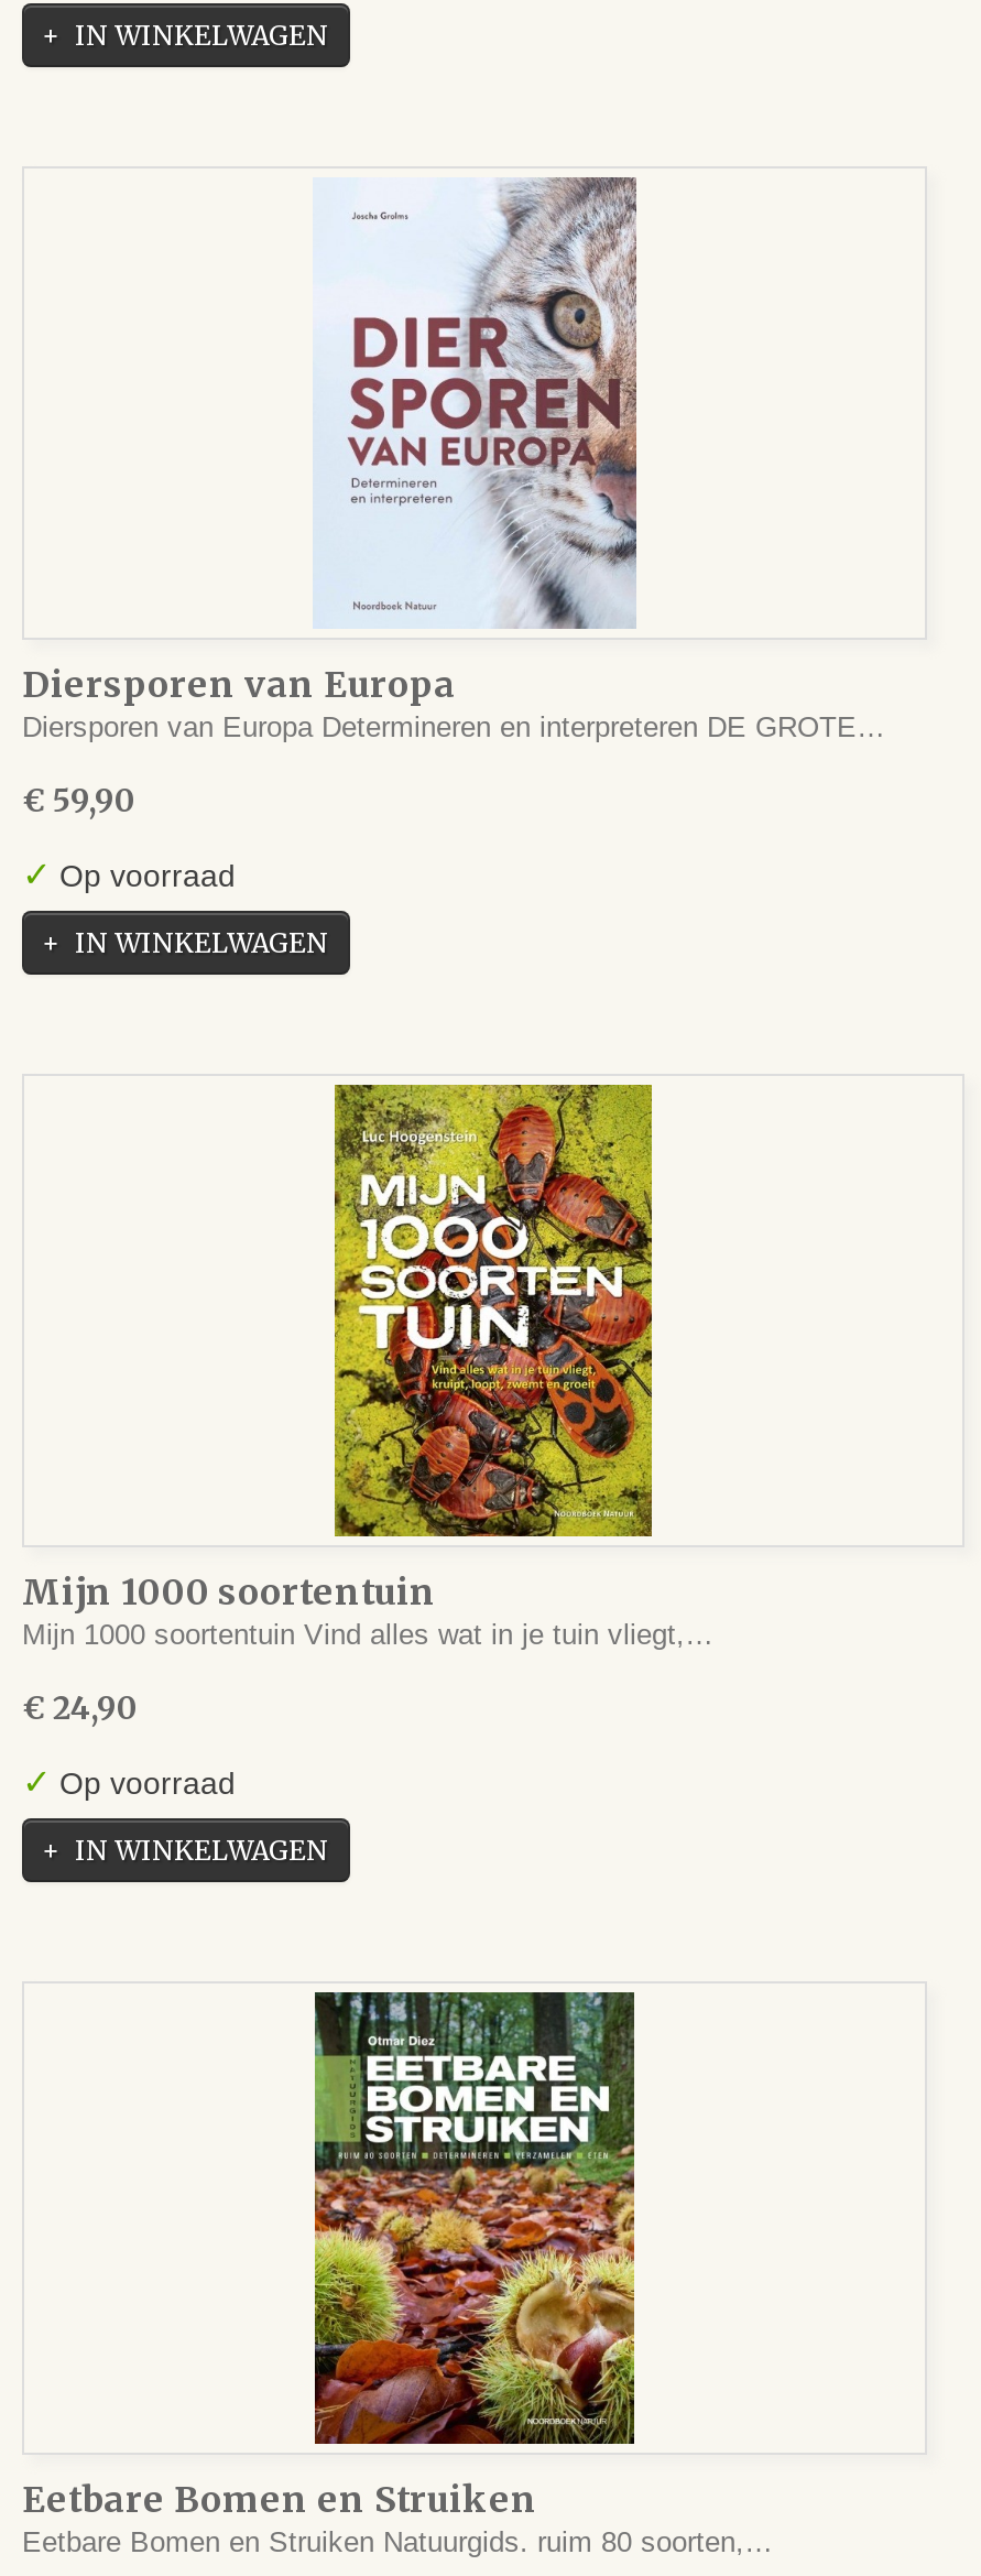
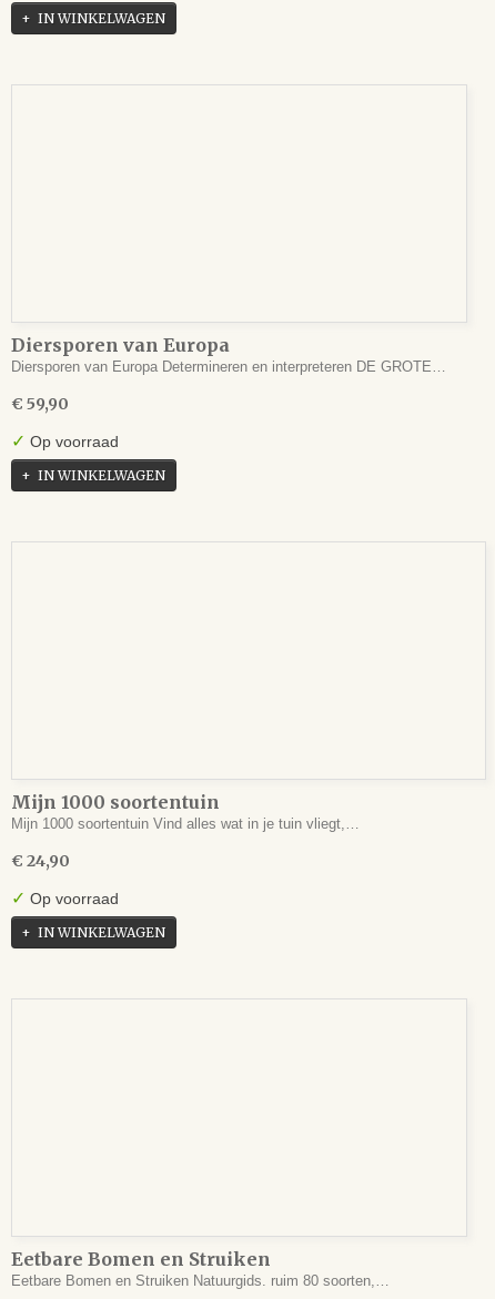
- [image]

- [image]

- [image]
